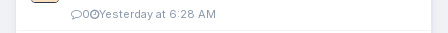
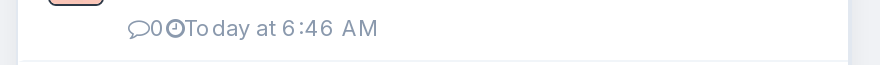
- Yesterday at 6:28 AM
+ Today at 6:46 AM
